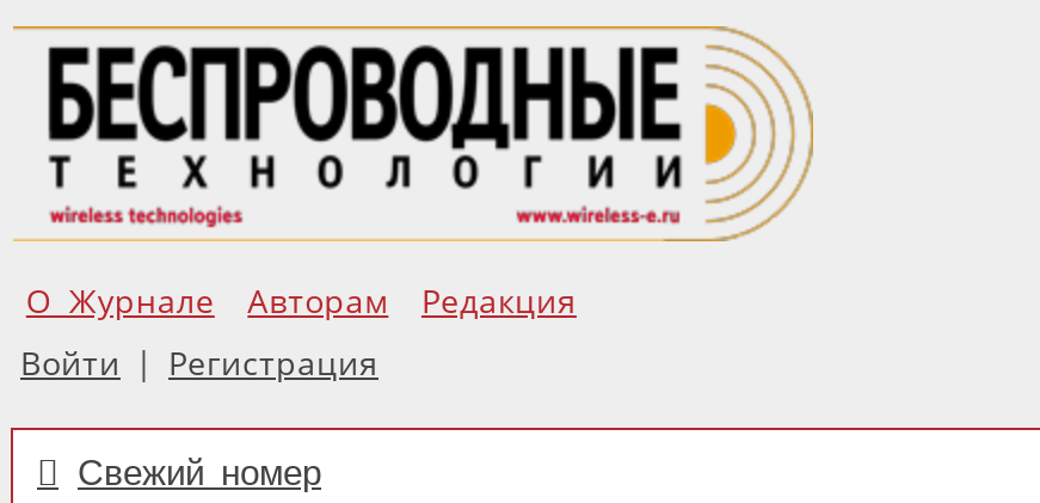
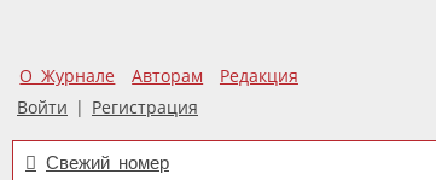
- [image]
